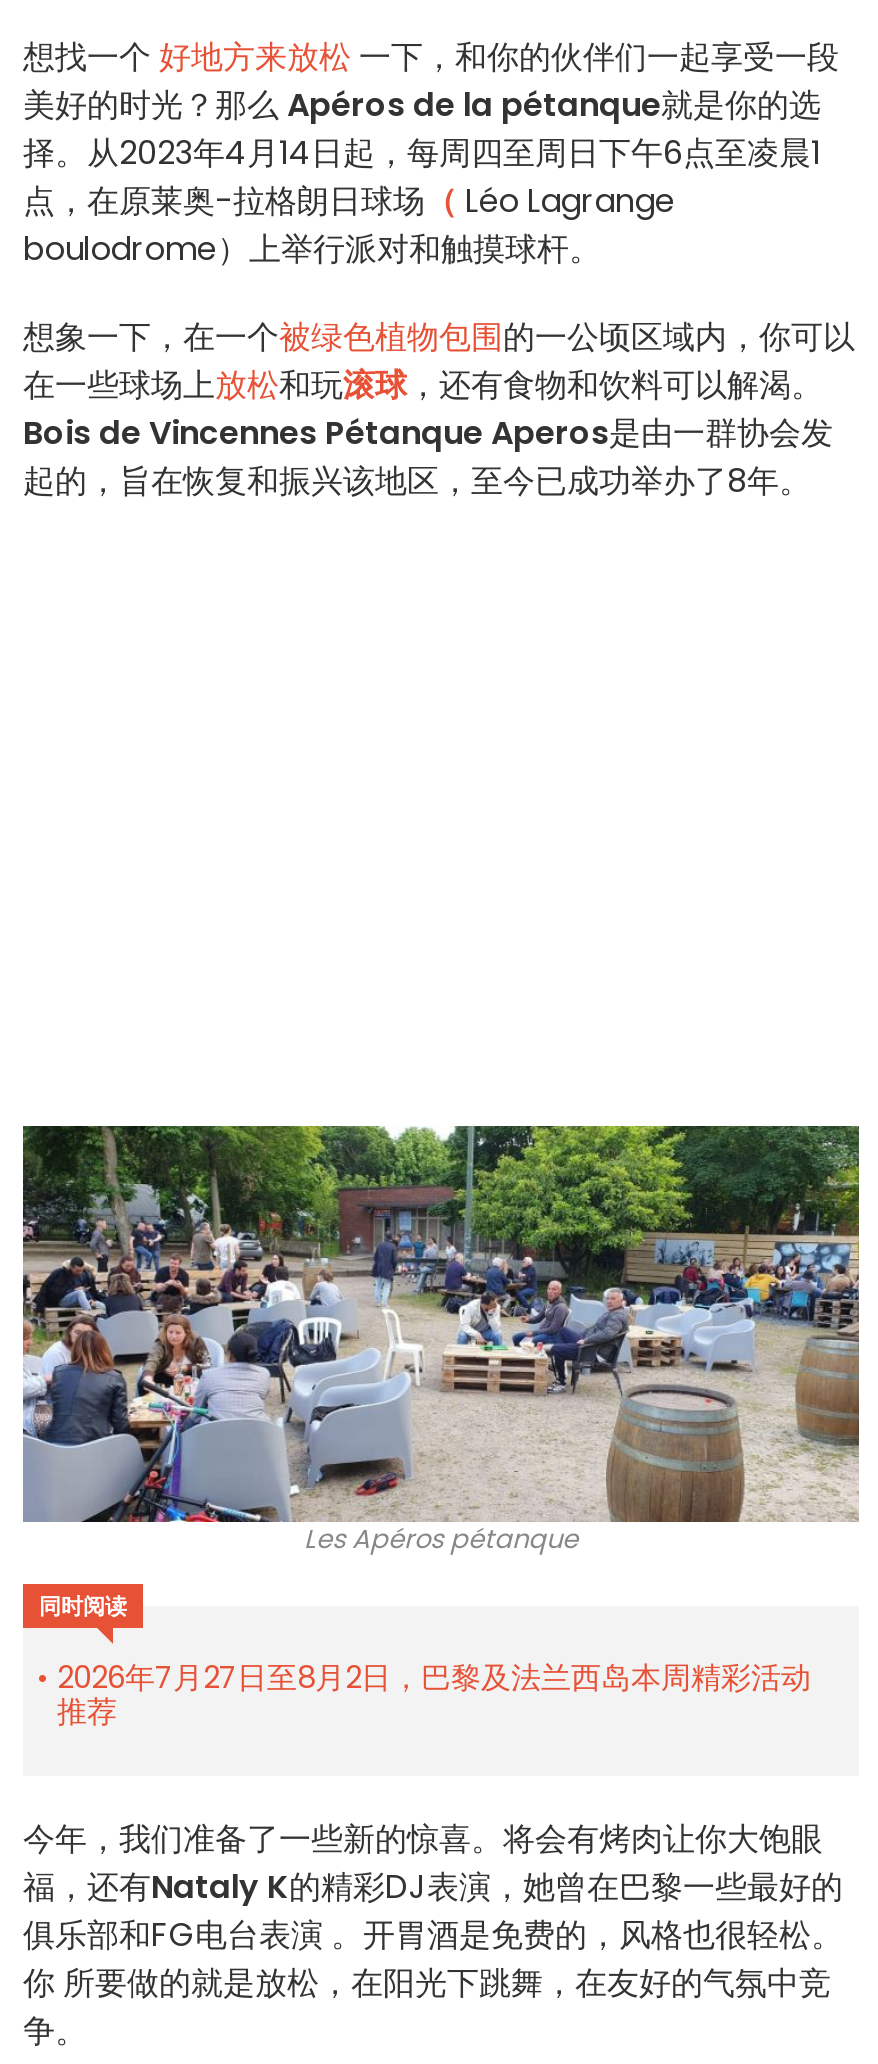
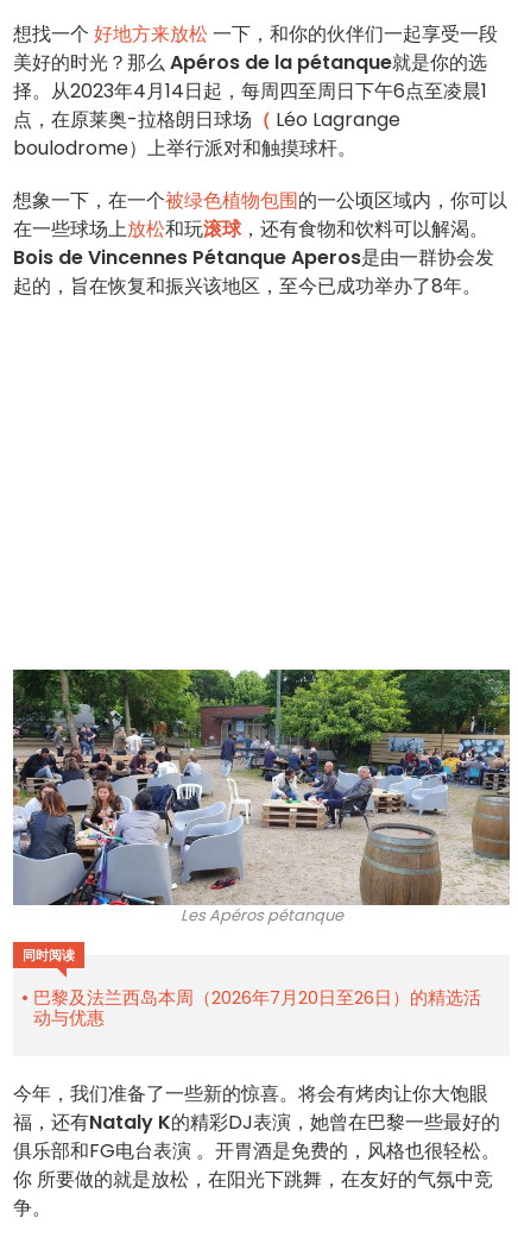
- 2026年7月27日至8月2日，巴黎及法兰西岛本周精彩活动
- 推荐
+ 巴黎及法兰西岛本周（2026年7月20日至26日）的精选活
+ 动与优惠
